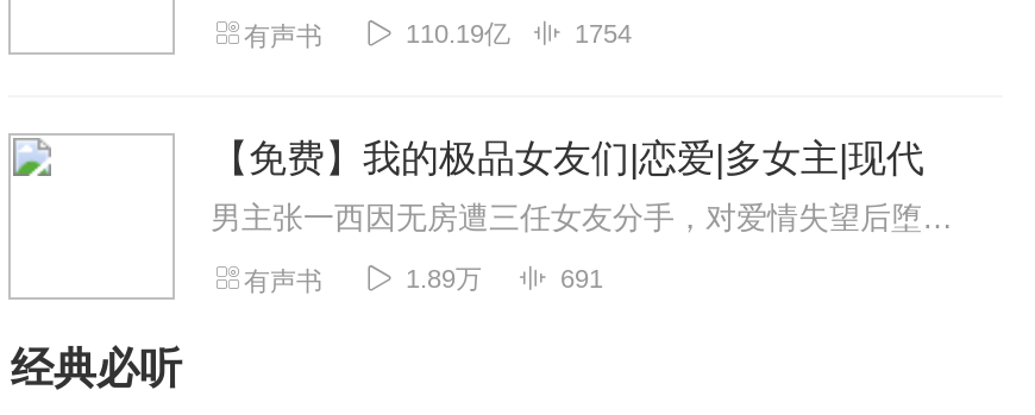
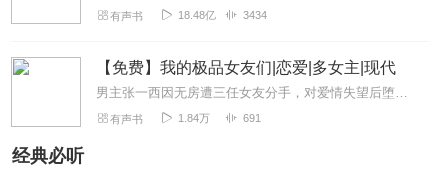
- 110.19亿
+ 18.48亿

- 1754
+ 3434

- 1.89万
+ 1.84万
